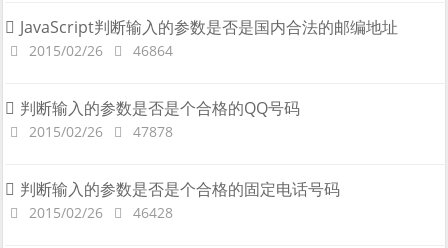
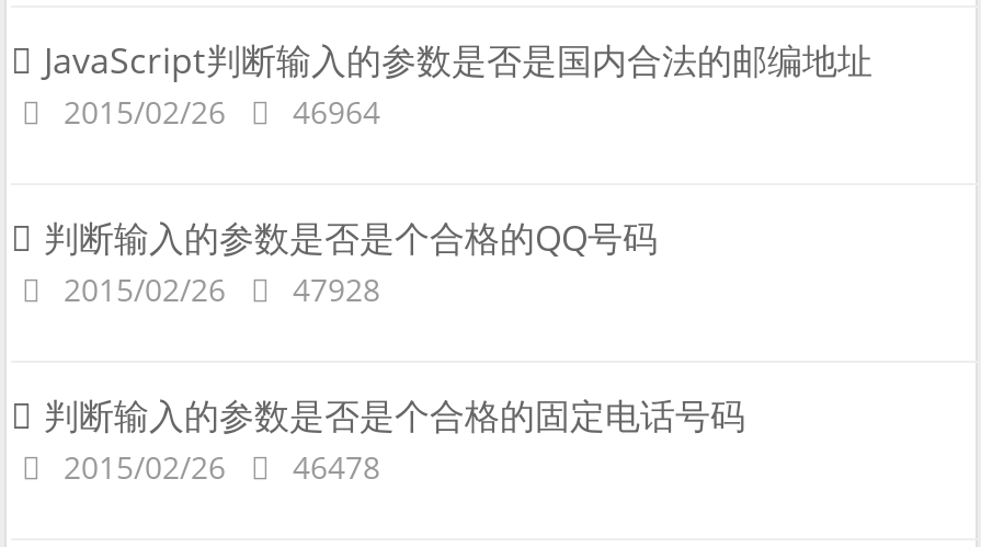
- 2015/02/26 46864
+ 2015/02/26 46964

- 2015/02/26 47878
+ 2015/02/26 47928

- 2015/02/26 46428
+ 2015/02/26 46478
